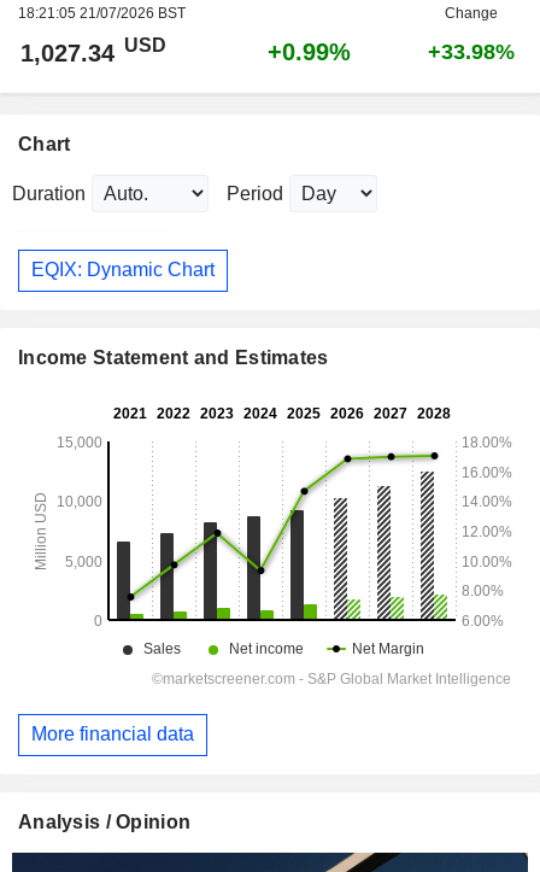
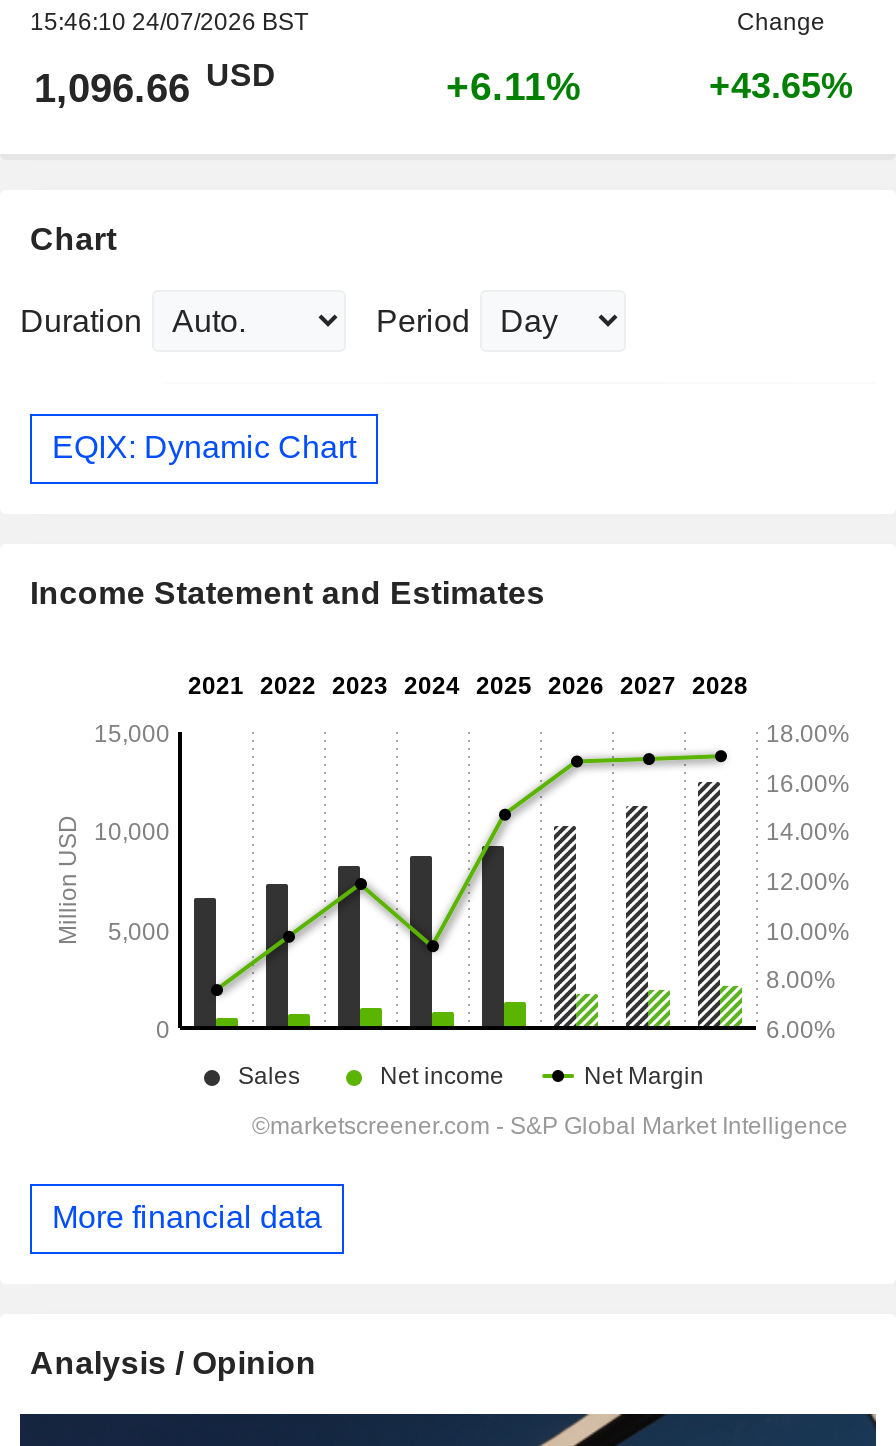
- 18:21:05 21/07/2026 BST
+ 15:46:10 24/07/2026 BST

- 1,027.34 USD
+ 1,096.66 USD

- +0.99%
+ +6.11%

- +33.98%
+ +43.65%
